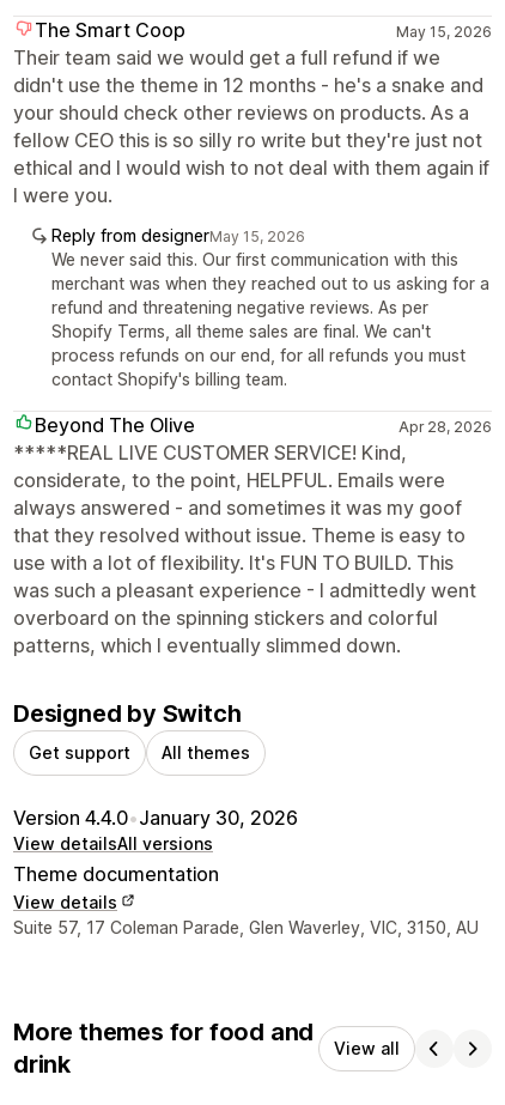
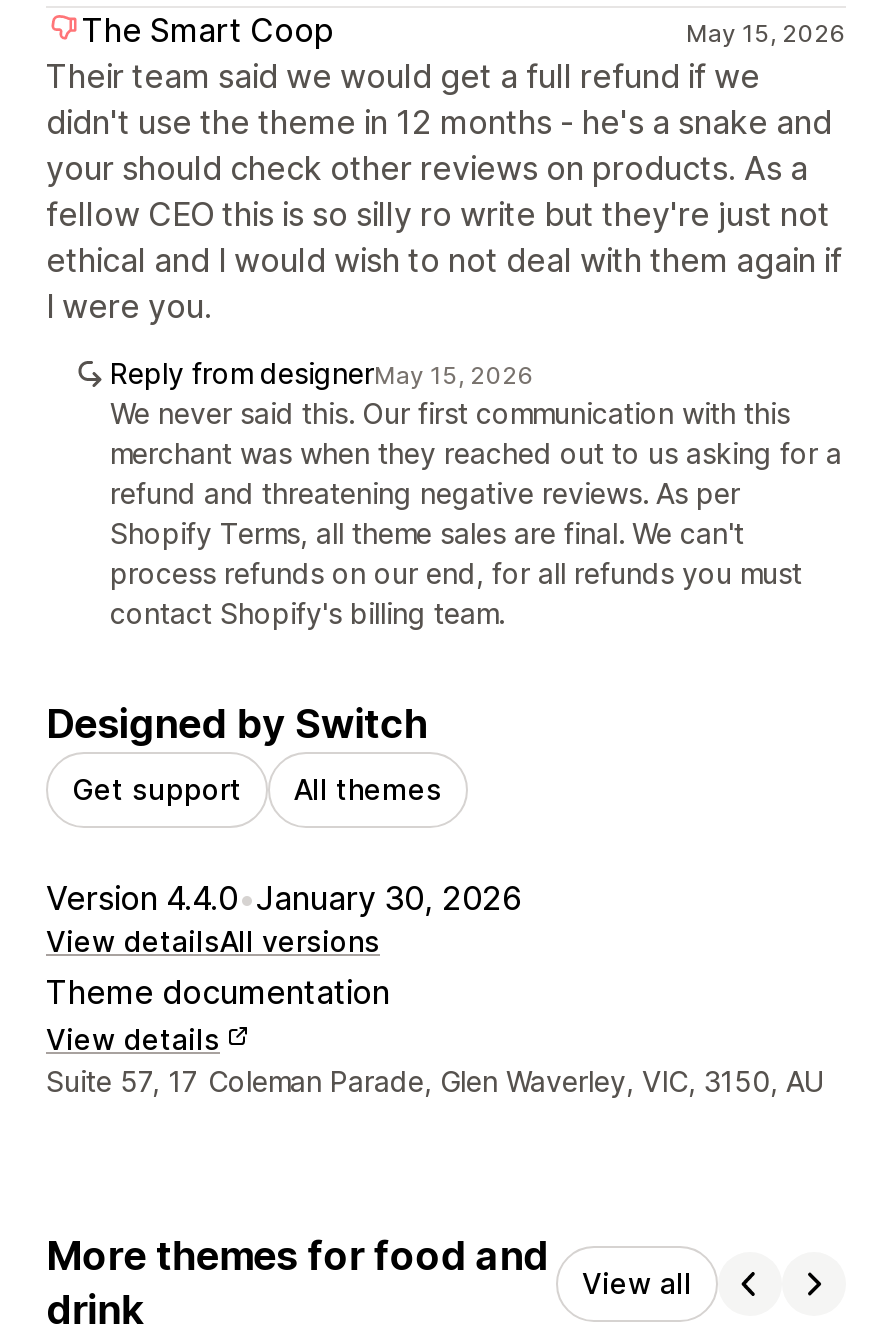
- Beyond The Olive
- Apr 28, 2026
- *****REAL LIVE CUSTOMER SERVICE! Kind,
- considerate, to the point, HELPFUL. Emails were
- always answered - and sometimes it was my goof
- that they resolved without issue. Theme is easy to
- use with a lot of flexibility. It's FUN TO BUILD. This
- was such a pleasant experience - I admittedly went
- overboard on the spinning stickers and colorful
- patterns, which I eventually slimmed down.
